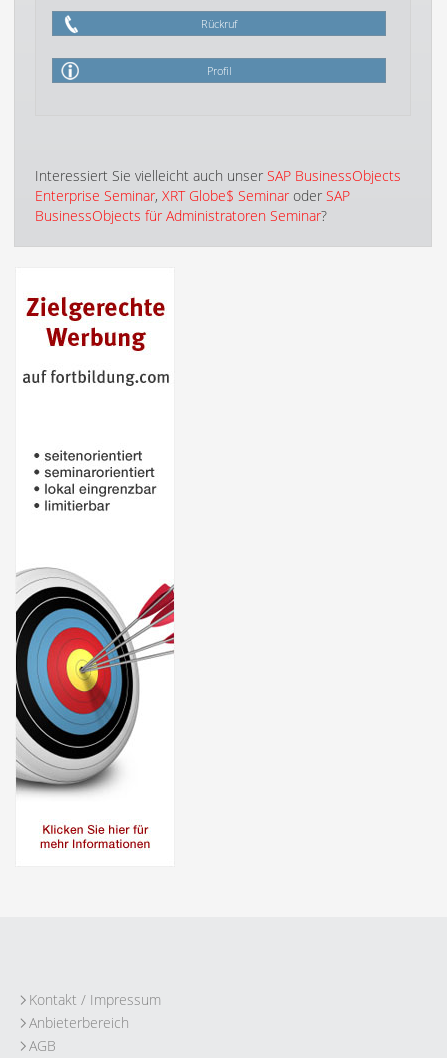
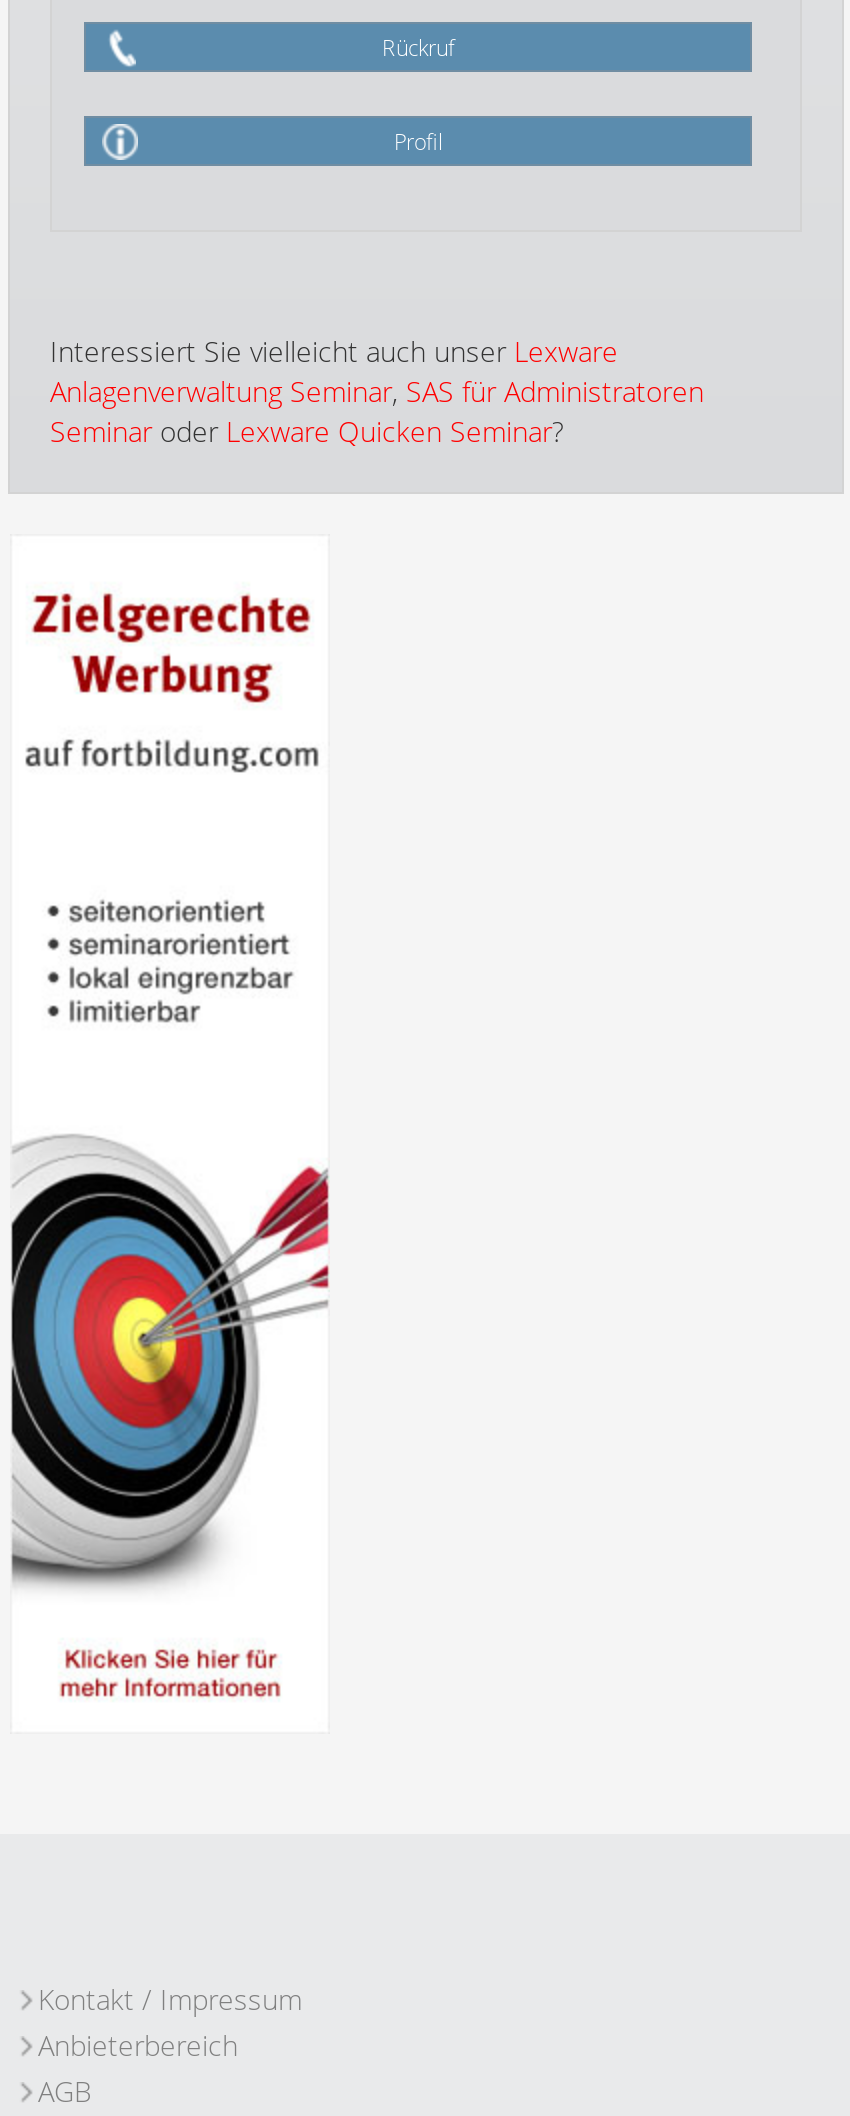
- Interessiert Sie vielleicht auch unser SAP BusinessObjects
- Enterprise Seminar, XRT Globe$ Seminar oder SAP
- BusinessObjects für Administratoren Seminar?
+ Interessiert Sie vielleicht auch unser Lexware
+ Anlagenverwaltung Seminar, SAS für Administratoren
+ Seminar oder Lexware Quicken Seminar?
